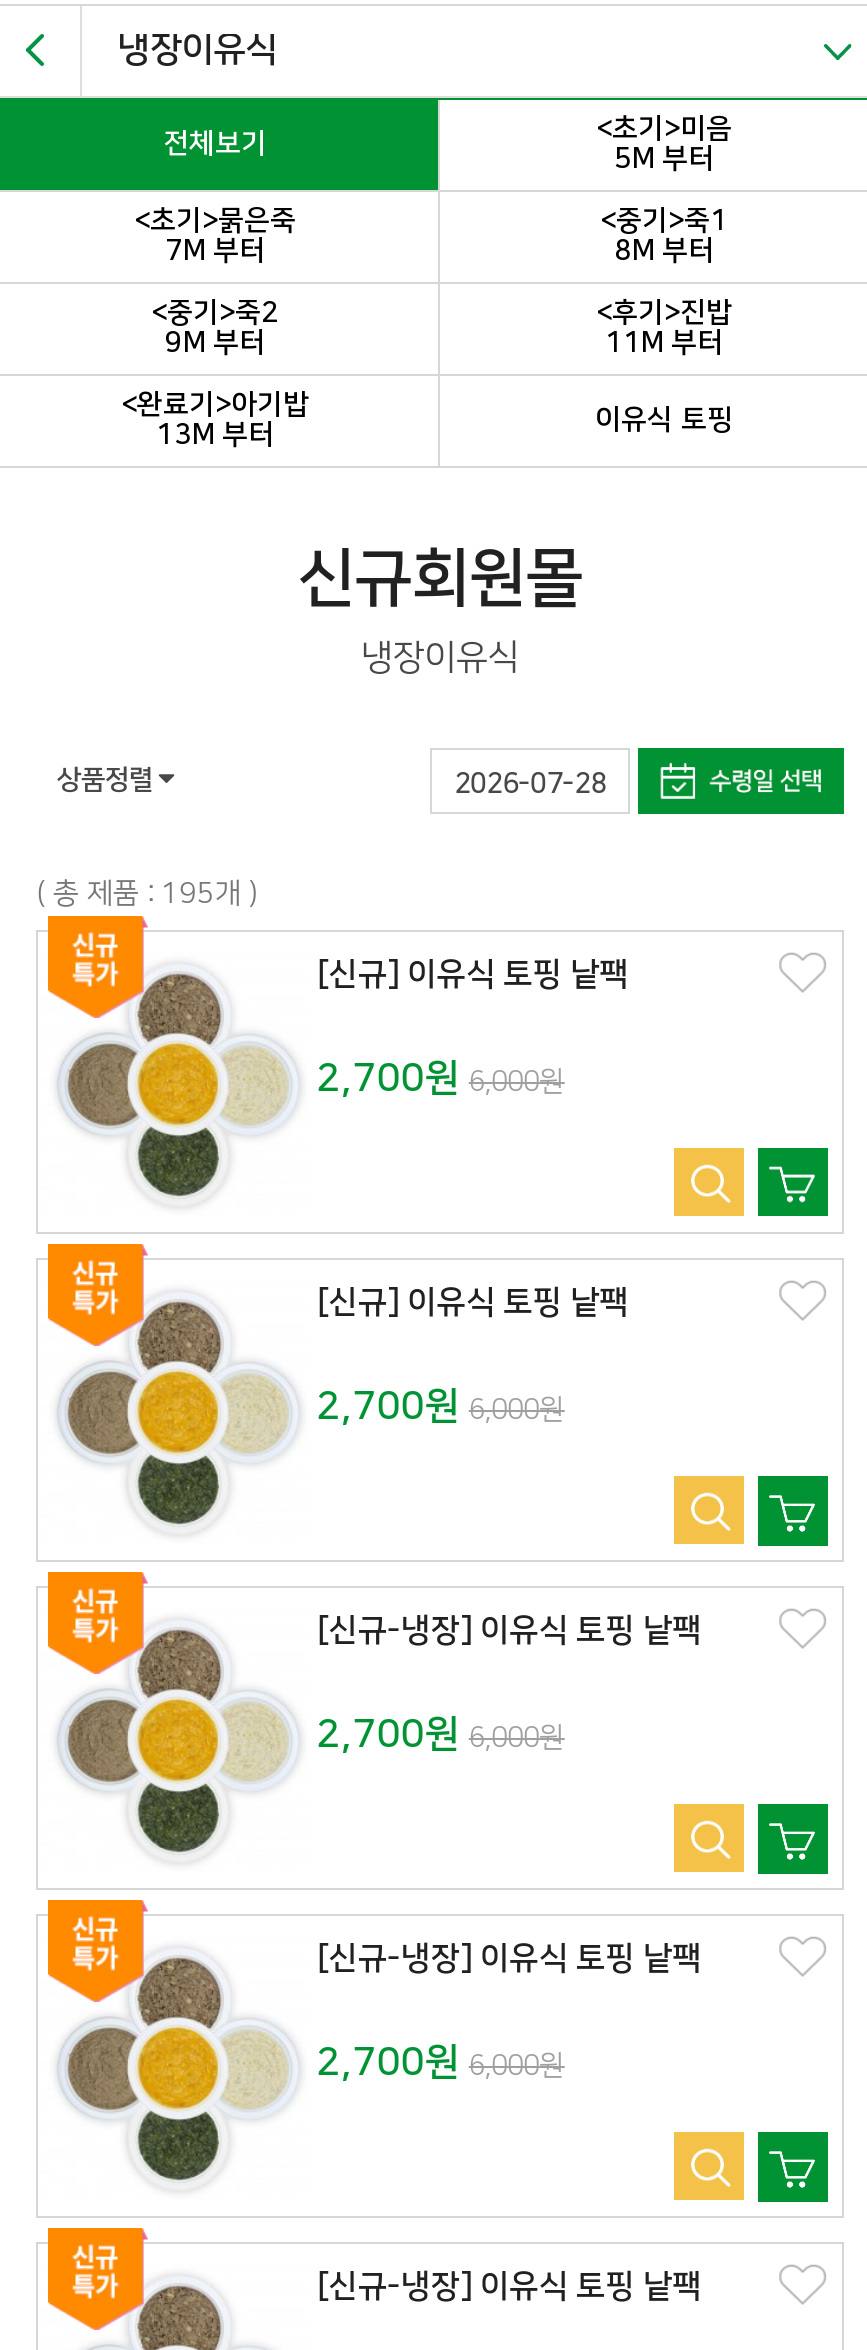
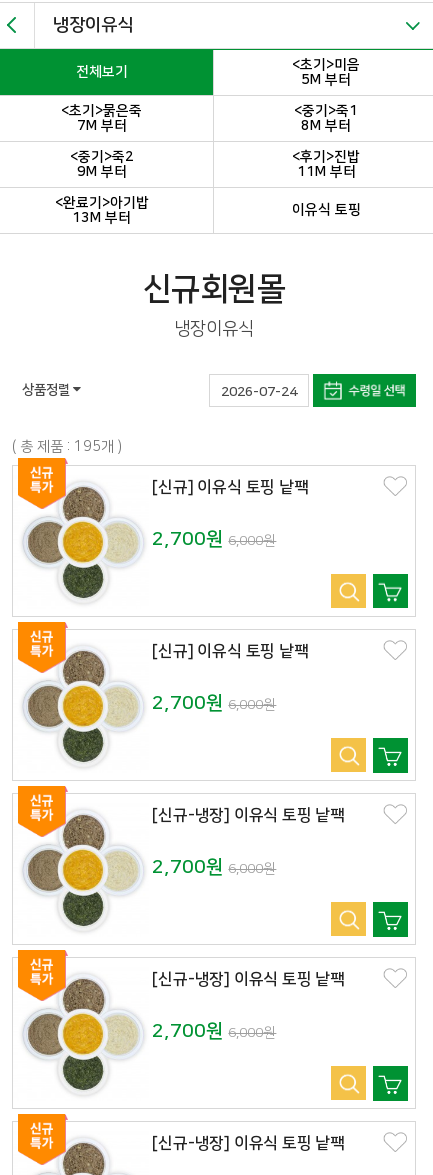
- 2026-07-28
+ 2026-07-24
